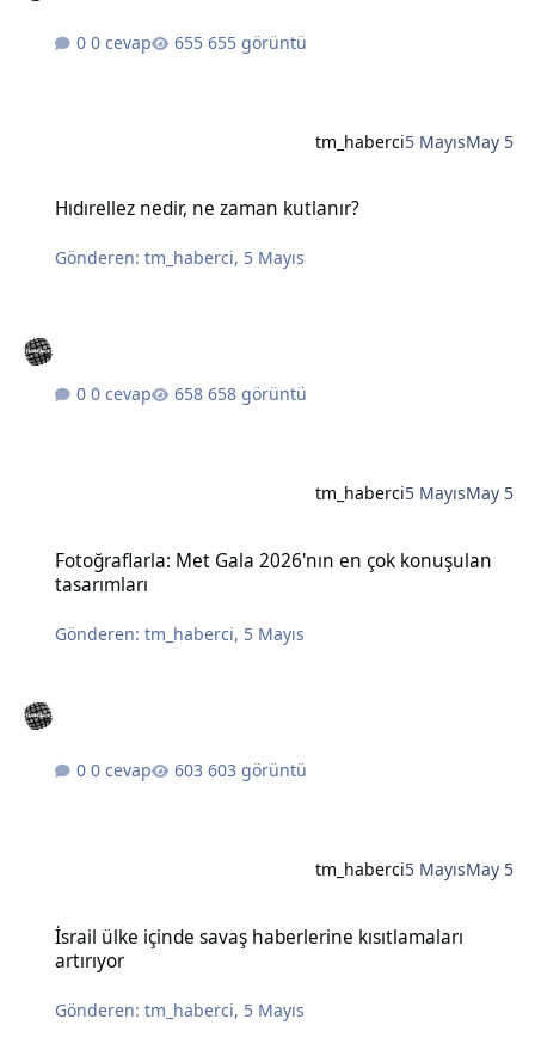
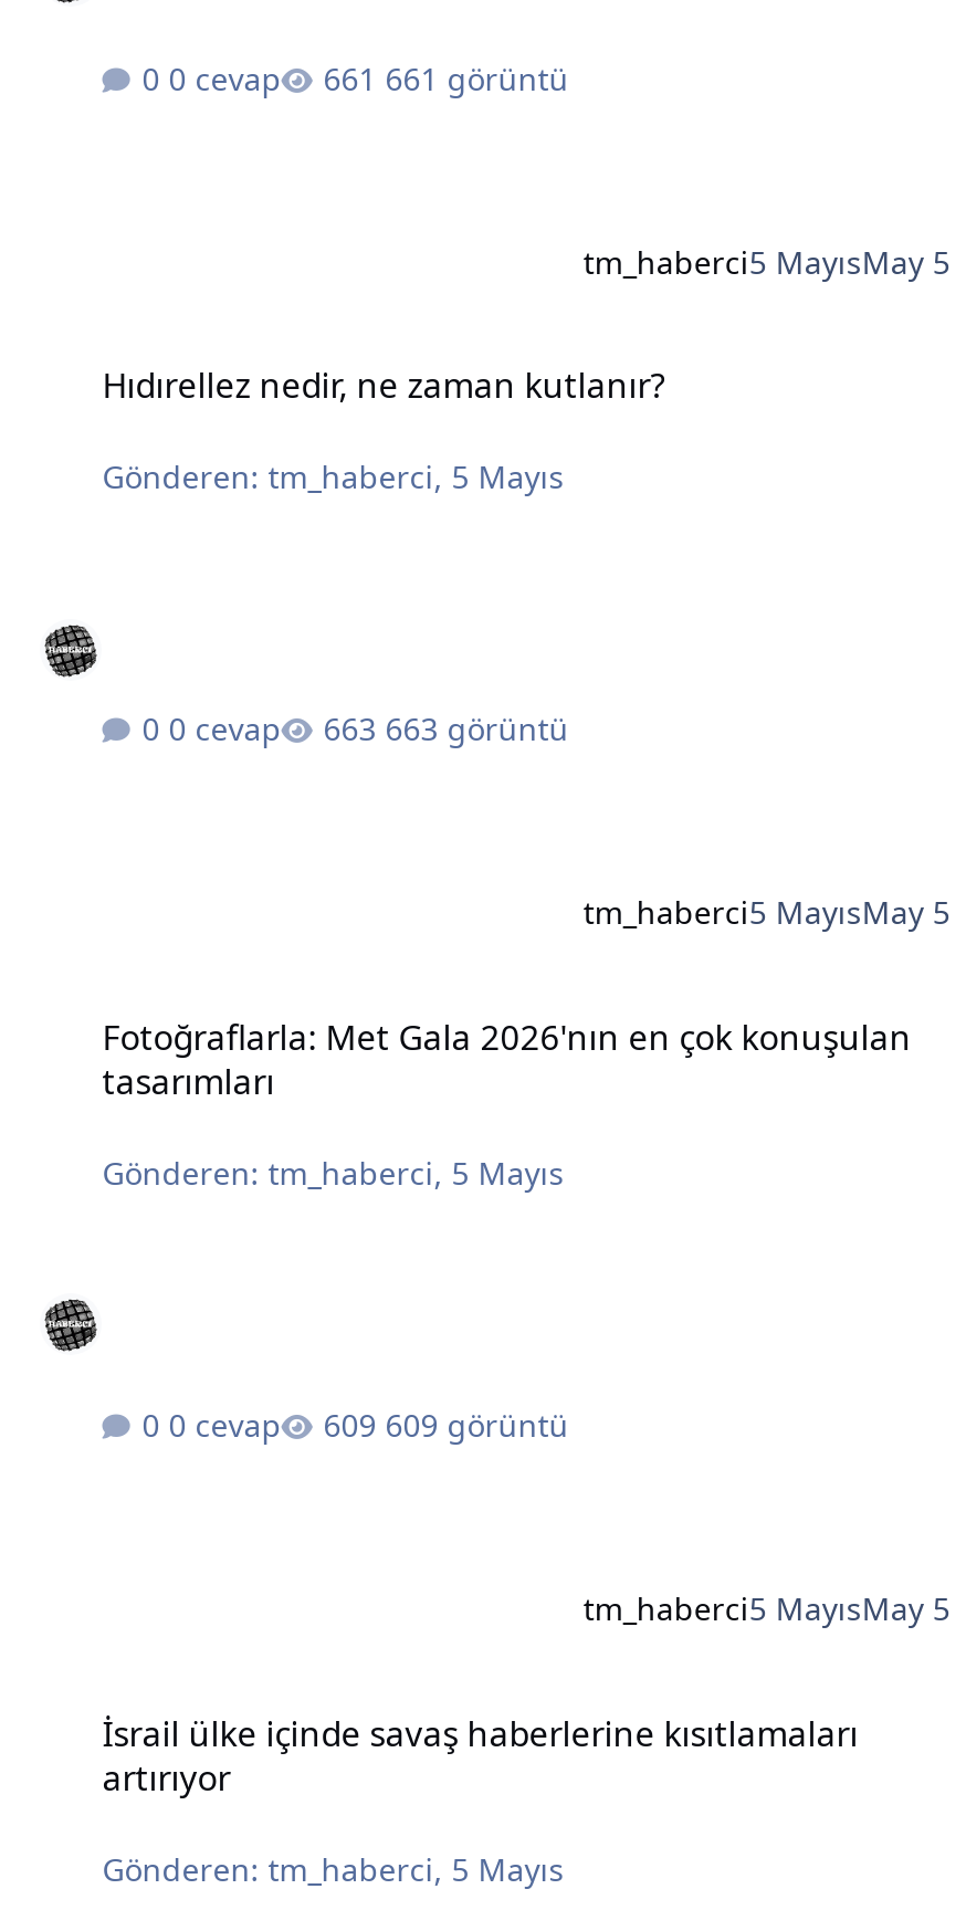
- 655 görüntü
+ 661 görüntü

- 658 görüntü
+ 663 görüntü

- 603 görüntü
+ 609 görüntü
